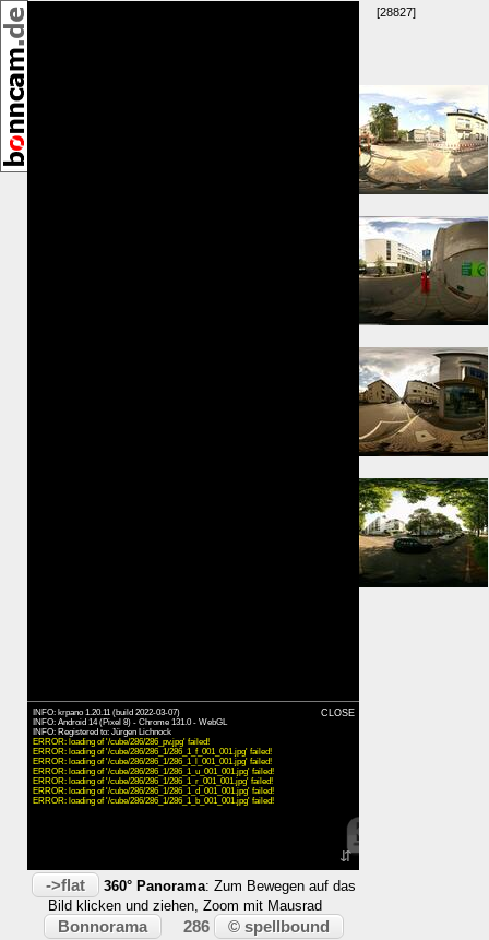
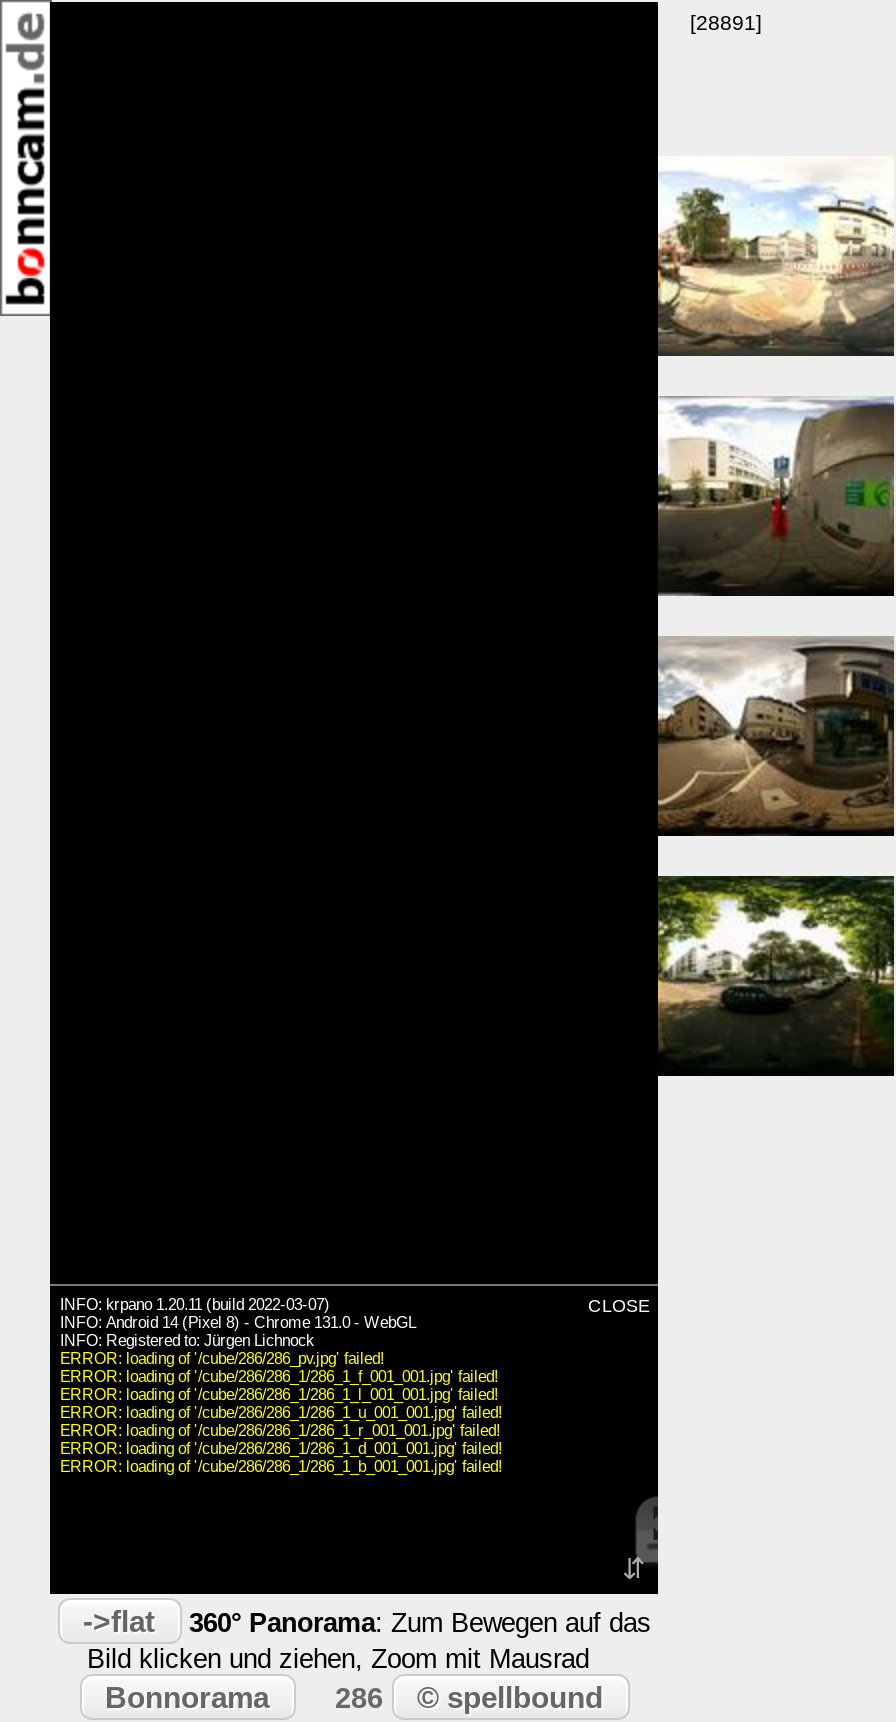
- [28827]
+ [28891]
